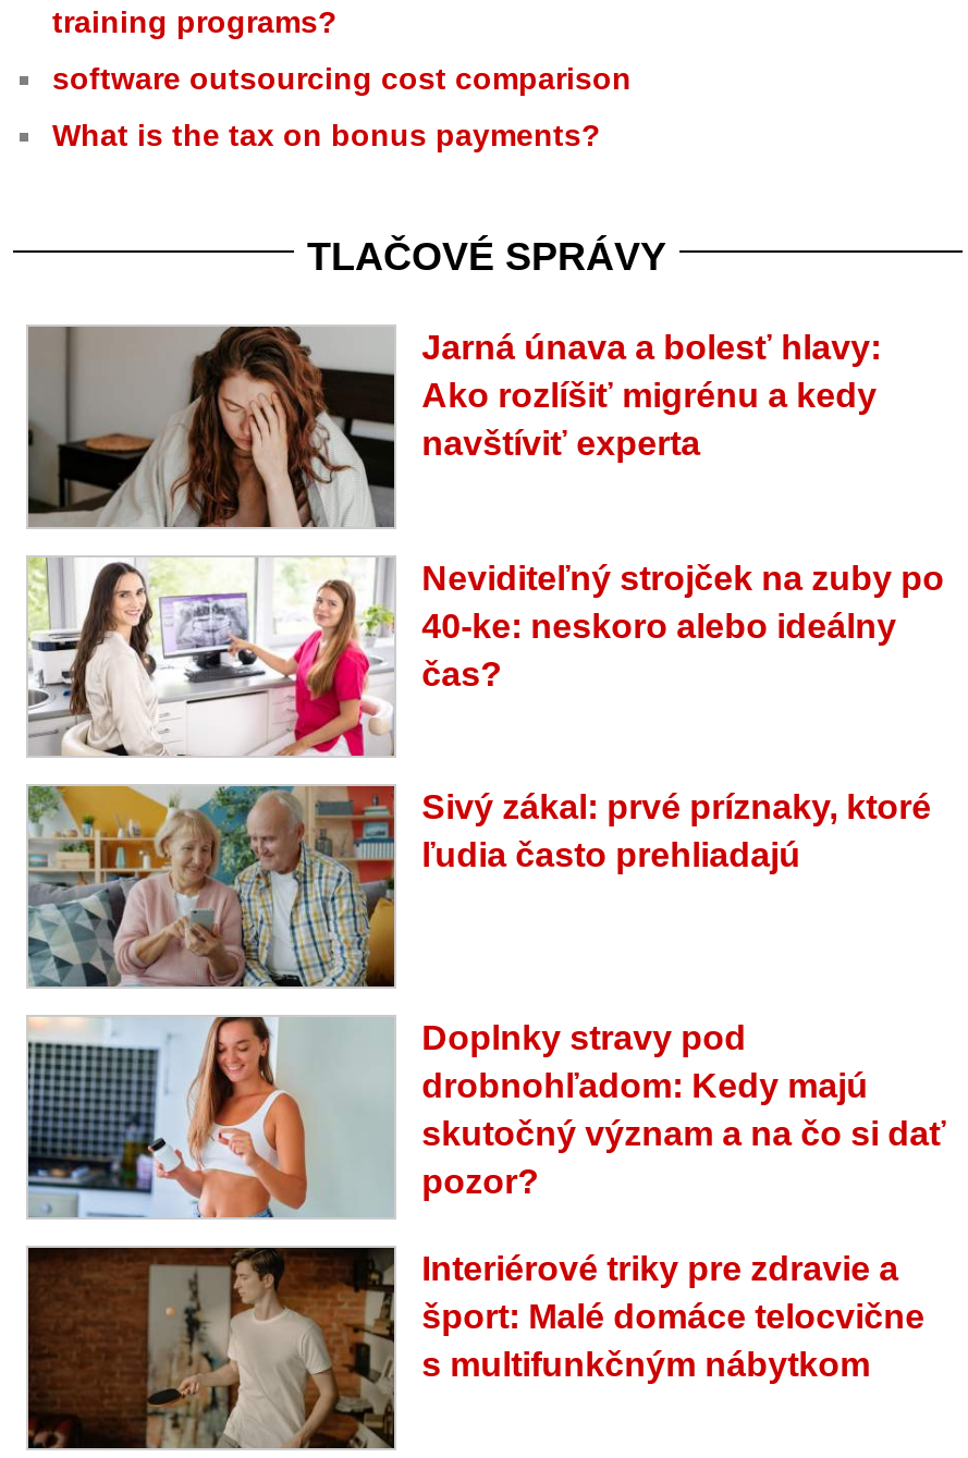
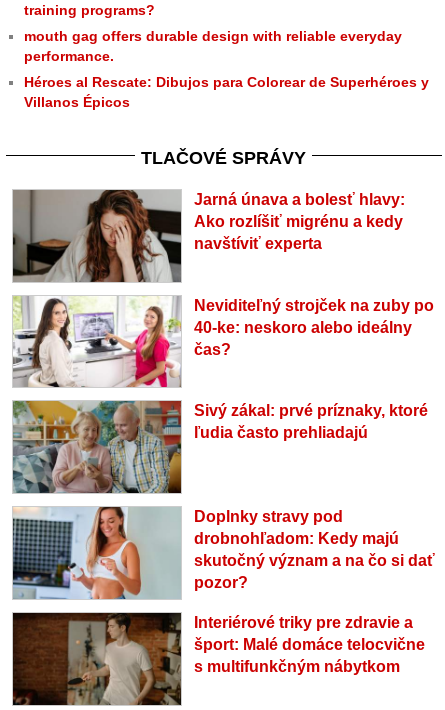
- software outsourcing cost comparison
+ mouth gag offers durable design with reliable everyday
+ performance.

- What is the tax on bonus payments?
+ Héroes al Rescate: Dibujos para Colorear de Superhéroes y
+ Villanos Épicos
